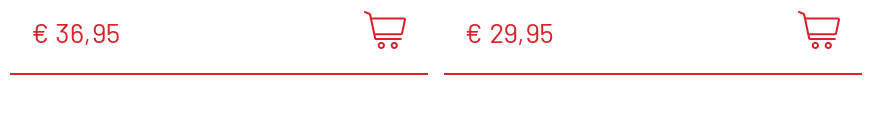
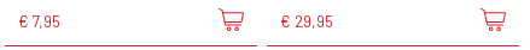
- € 36,95
+ € 7,95
